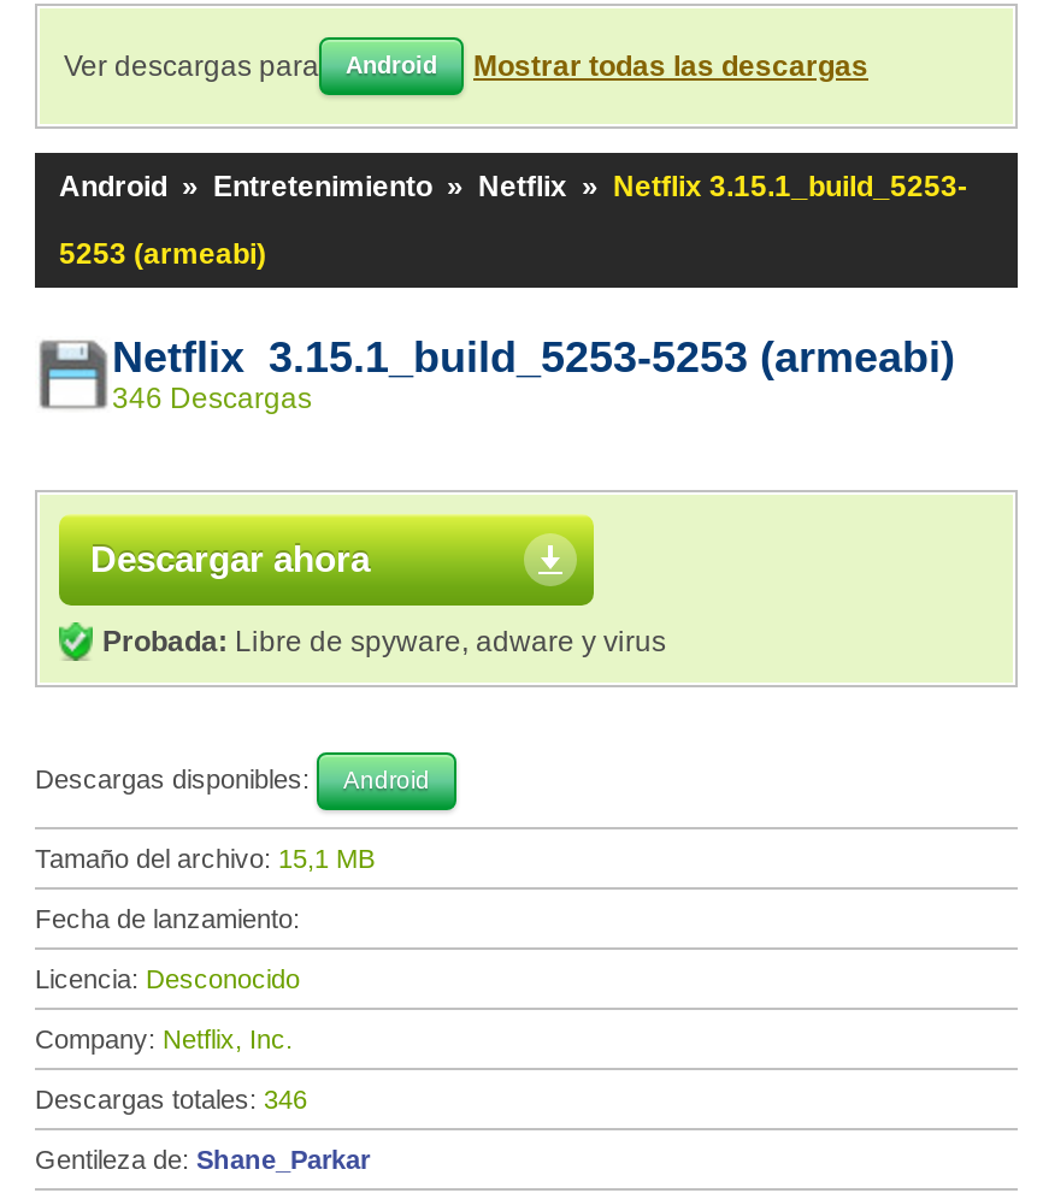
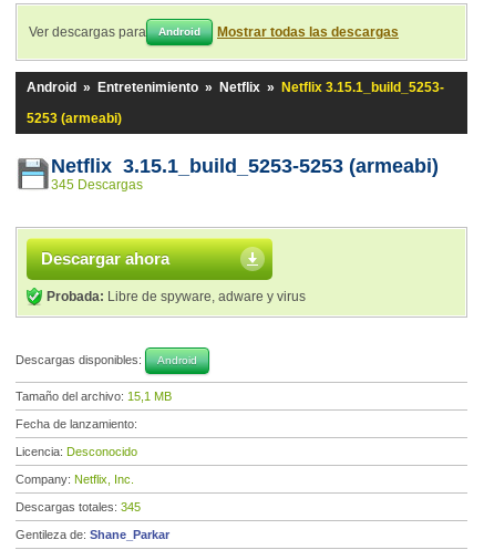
- 346 Descargas
+ 345 Descargas

- Descargas totales: 346
+ Descargas totales: 345
